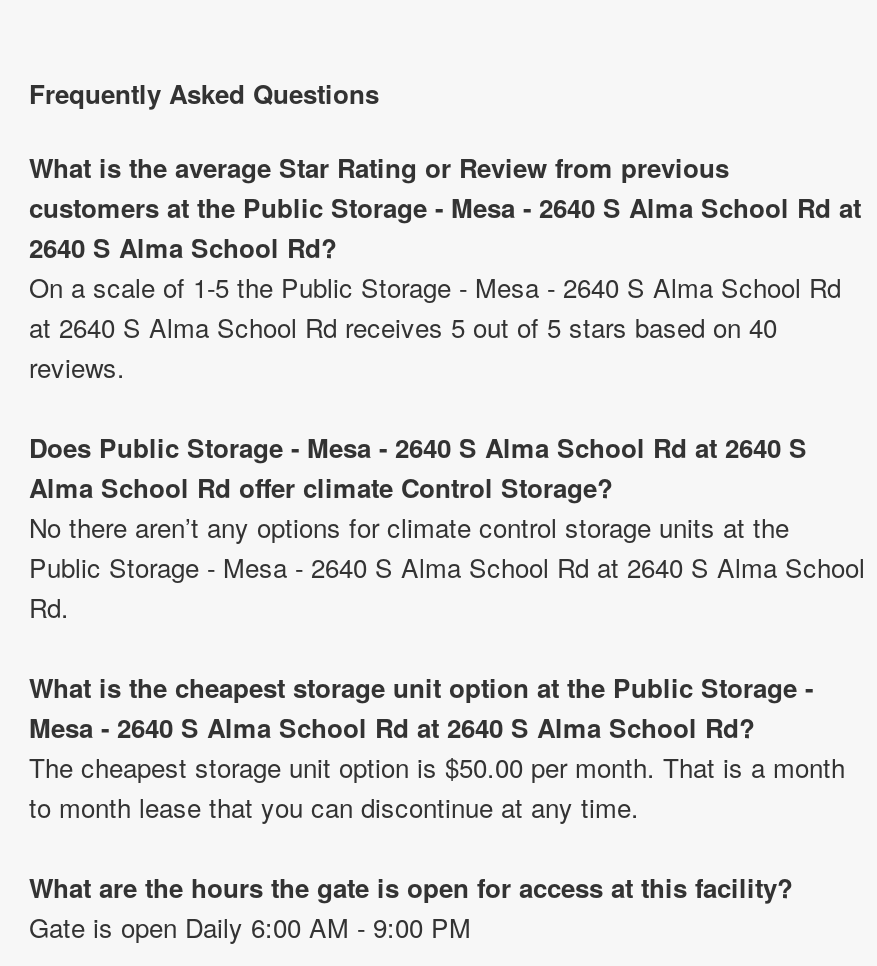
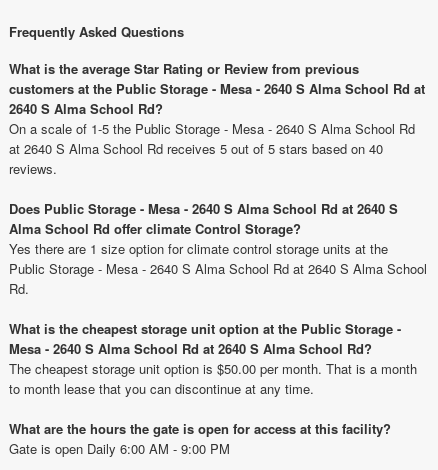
- No there aren’t any options for climate control storage units at the
+ Yes there are 1 size option for climate control storage units at the
